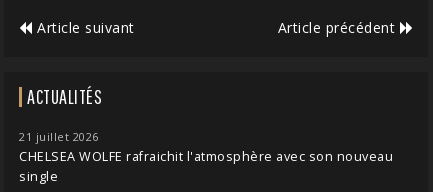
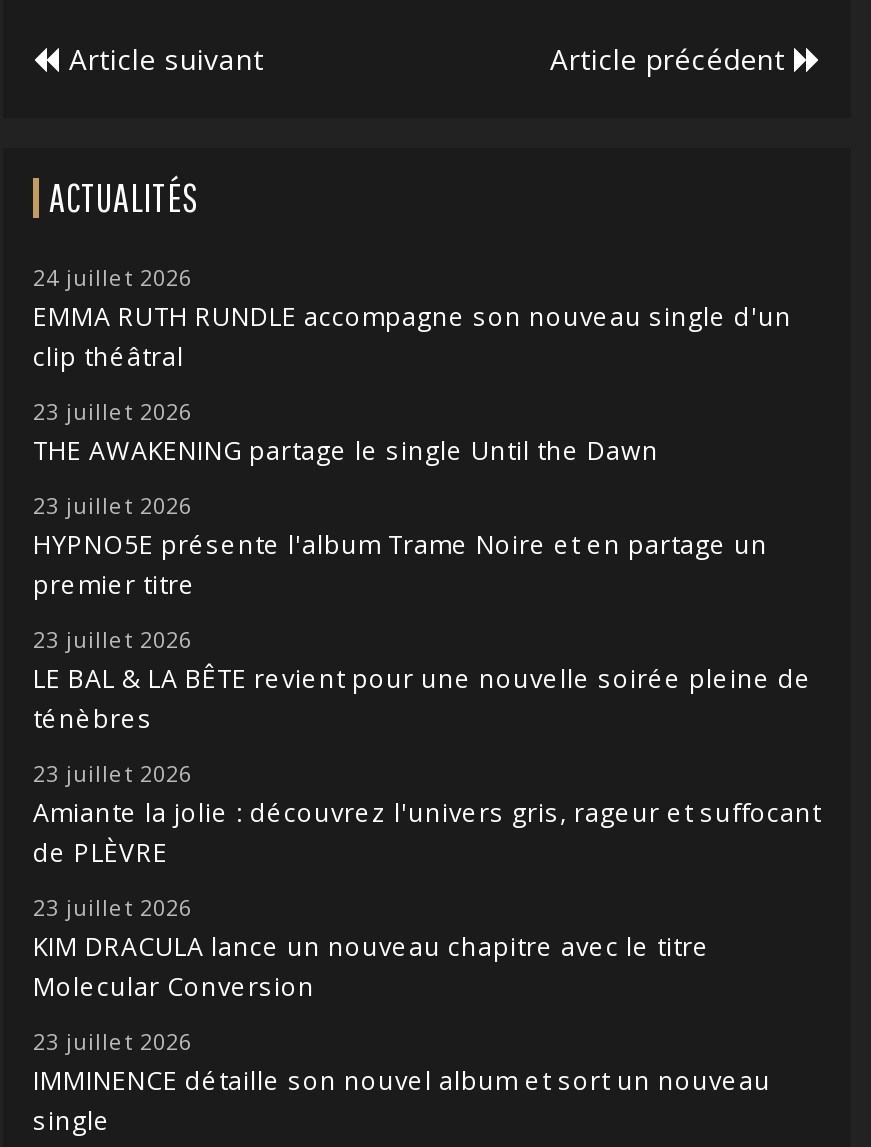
- 21 juillet 2026
- CHELSEA WOLFE rafraichit l'atmosphère avec son nouveau
+ 24 juillet 2026
+ EMMA RUTH RUNDLE accompagne son nouveau single d'un
+ clip théâtral
+ 23 juillet 2026
+ THE AWAKENING partage le single Until the Dawn
+ 23 juillet 2026
+ HYPNO5E présente l'album Trame Noire et en partage un
+ premier titre
+ 23 juillet 2026
+ LE BAL & LA BÊTE revient pour une nouvelle soirée pleine de
+ ténèbres
+ 23 juillet 2026
+ Amiante la jolie : découvrez l'univers gris, rageur et suffocant
+ de PLÈVRE
+ 23 juillet 2026
+ KIM DRACULA lance un nouveau chapitre avec le titre
+ Molecular Conversion
+ 23 juillet 2026
+ IMMINENCE détaille son nouvel album et sort un nouveau
